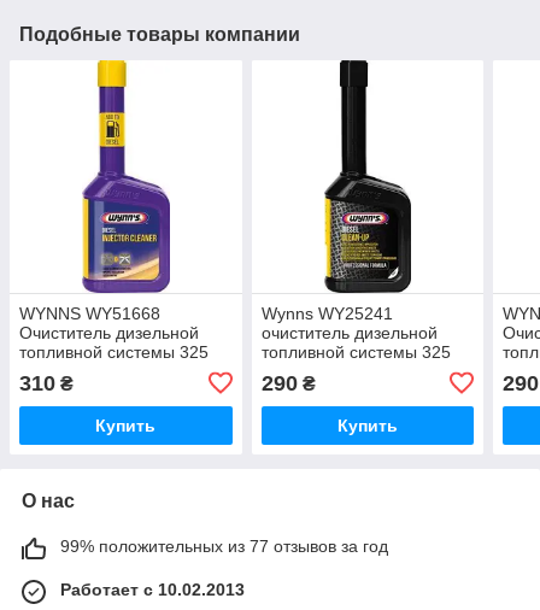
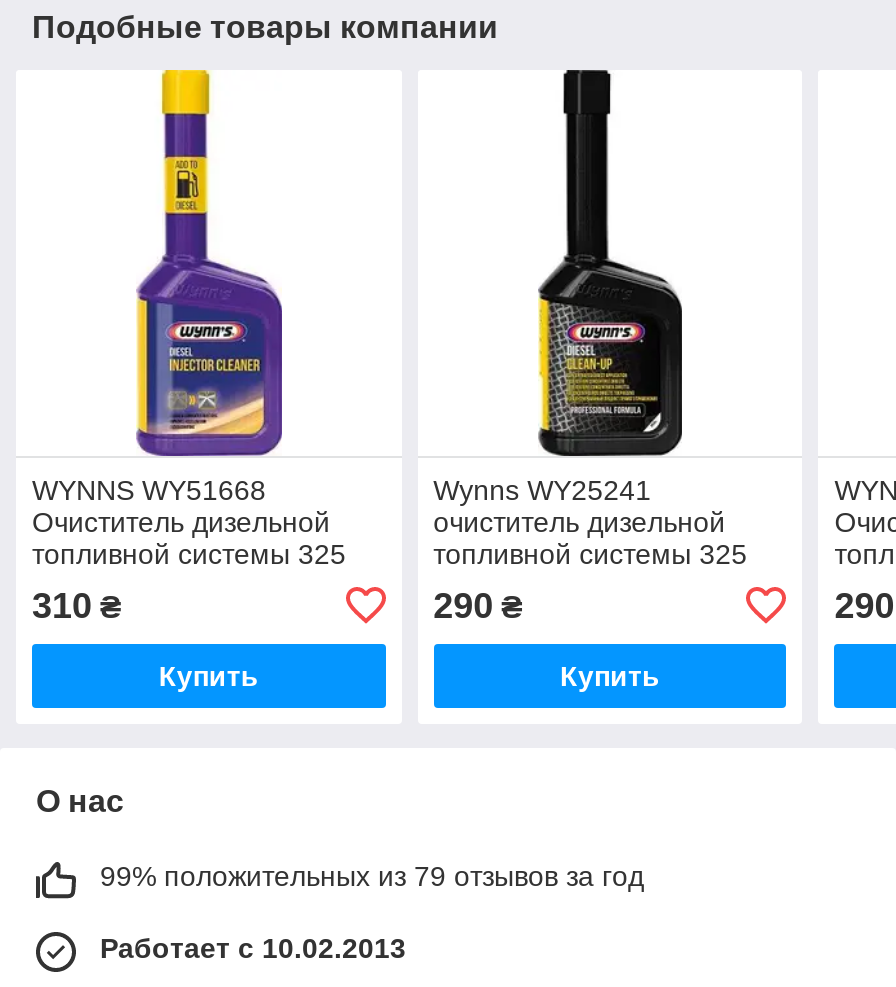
- 99% положительных из 77 отзывов за год
+ 99% положительных из 79 отзывов за год
